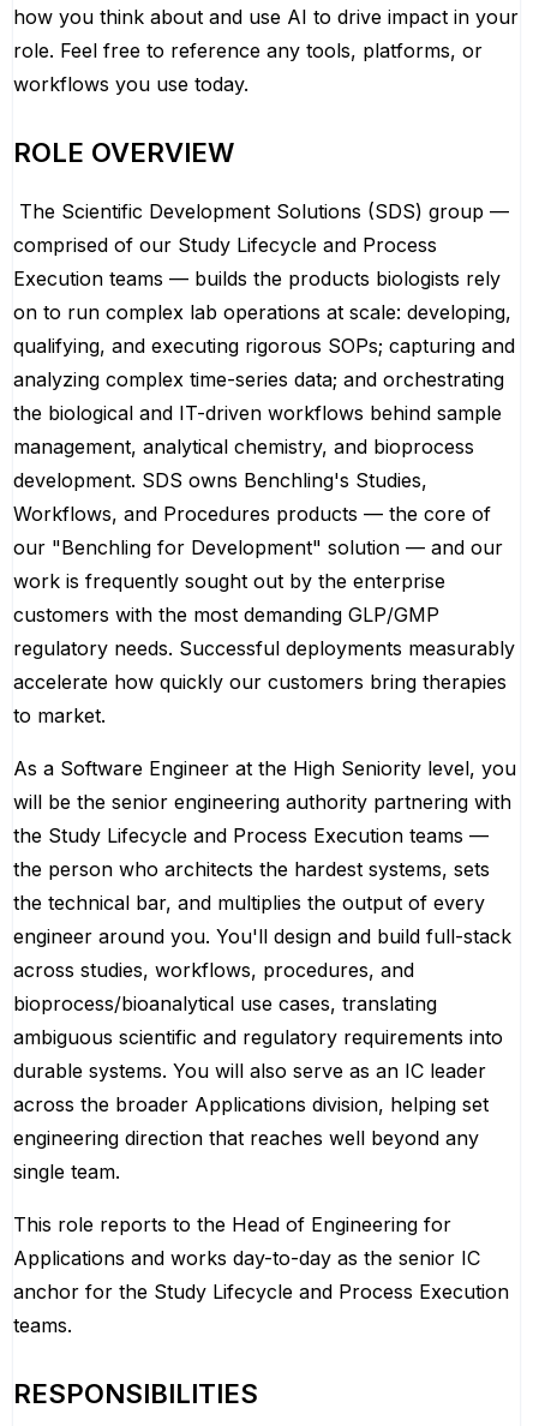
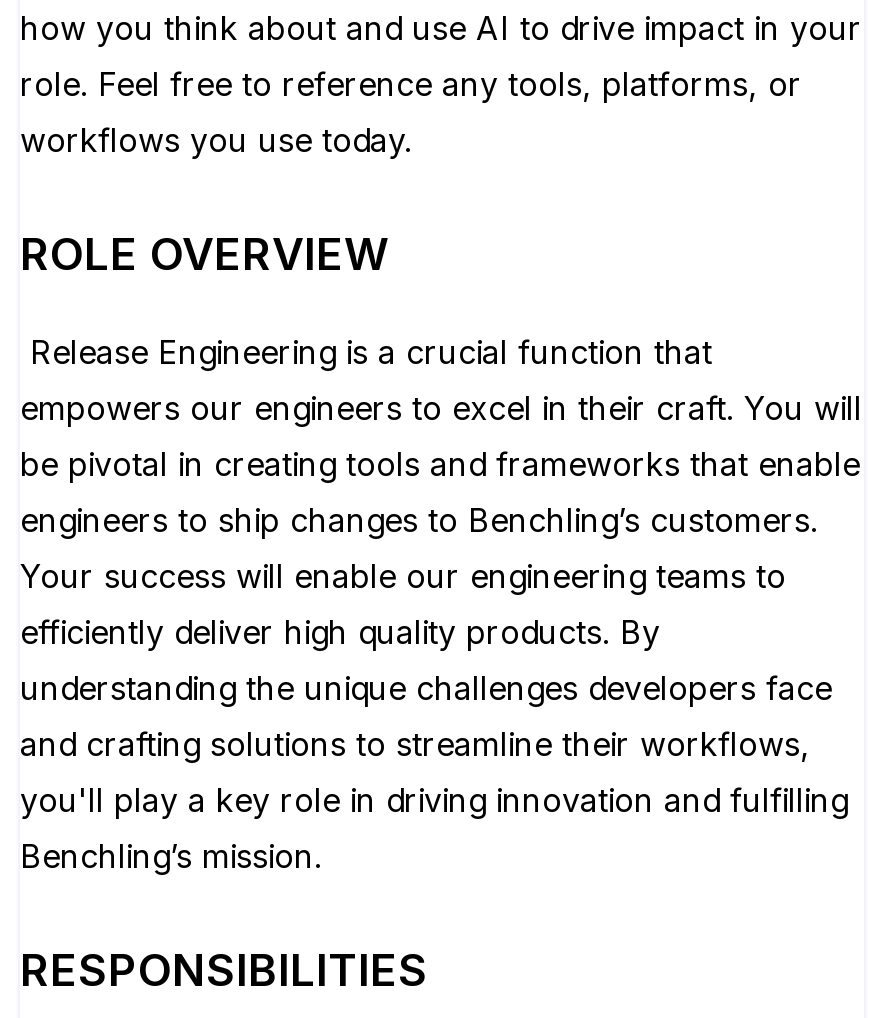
- The Scientific Development Solutions (SDS) group —
- comprised of our Study Lifecycle and Process
- Execution teams — builds the products biologists rely
- on to run complex lab operations at scale: developing,
- qualifying, and executing rigorous SOPs; capturing and
- analyzing complex time-series data; and orchestrating
- the biological and IT-driven workflows behind sample
- management, analytical chemistry, and bioprocess
- development. SDS owns Benchling's Studies,
- Workflows, and Procedures products — the core of
- our "Benchling for Development" solution — and our
- work is frequently sought out by the enterprise
- customers with the most demanding GLP/GMP
- regulatory needs. Successful deployments measurably
- accelerate how quickly our customers bring therapies
- to market.
- As a Software Engineer at the High Seniority level, you
- will be the senior engineering authority partnering with
- the Study Lifecycle and Process Execution teams —
- the person who architects the hardest systems, sets
- the technical bar, and multiplies the output of every
- engineer around you. You'll design and build full-stack
- across studies, workflows, procedures, and
- bioprocess/bioanalytical use cases, translating
- ambiguous scientific and regulatory requirements into
- durable systems. You will also serve as an IC leader
- across the broader Applications division, helping set
- engineering direction that reaches well beyond any
- single team.
- This role reports to the Head of Engineering for
- Applications and works day-to-day as the senior IC
- anchor for the Study Lifecycle and Process Execution
- teams.
+ Release Engineering is a crucial function that
+ empowers our engineers to excel in their craft. You will
+ be pivotal in creating tools and frameworks that enable
+ engineers to ship changes to Benchling’s customers.
+ Your success will enable our engineering teams to
+ efficiently deliver high quality products. By
+ understanding the unique challenges developers face
+ and crafting solutions to streamline their workflows,
+ you'll play a key role in driving innovation and fulfilling
+ Benchling’s mission.
